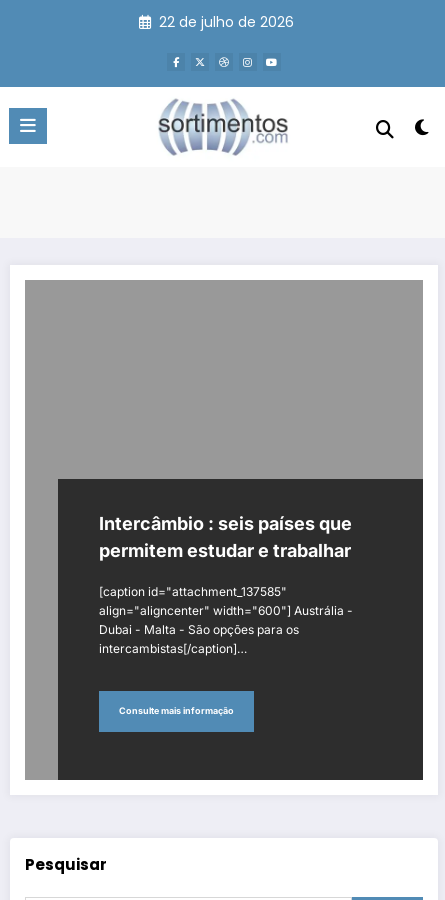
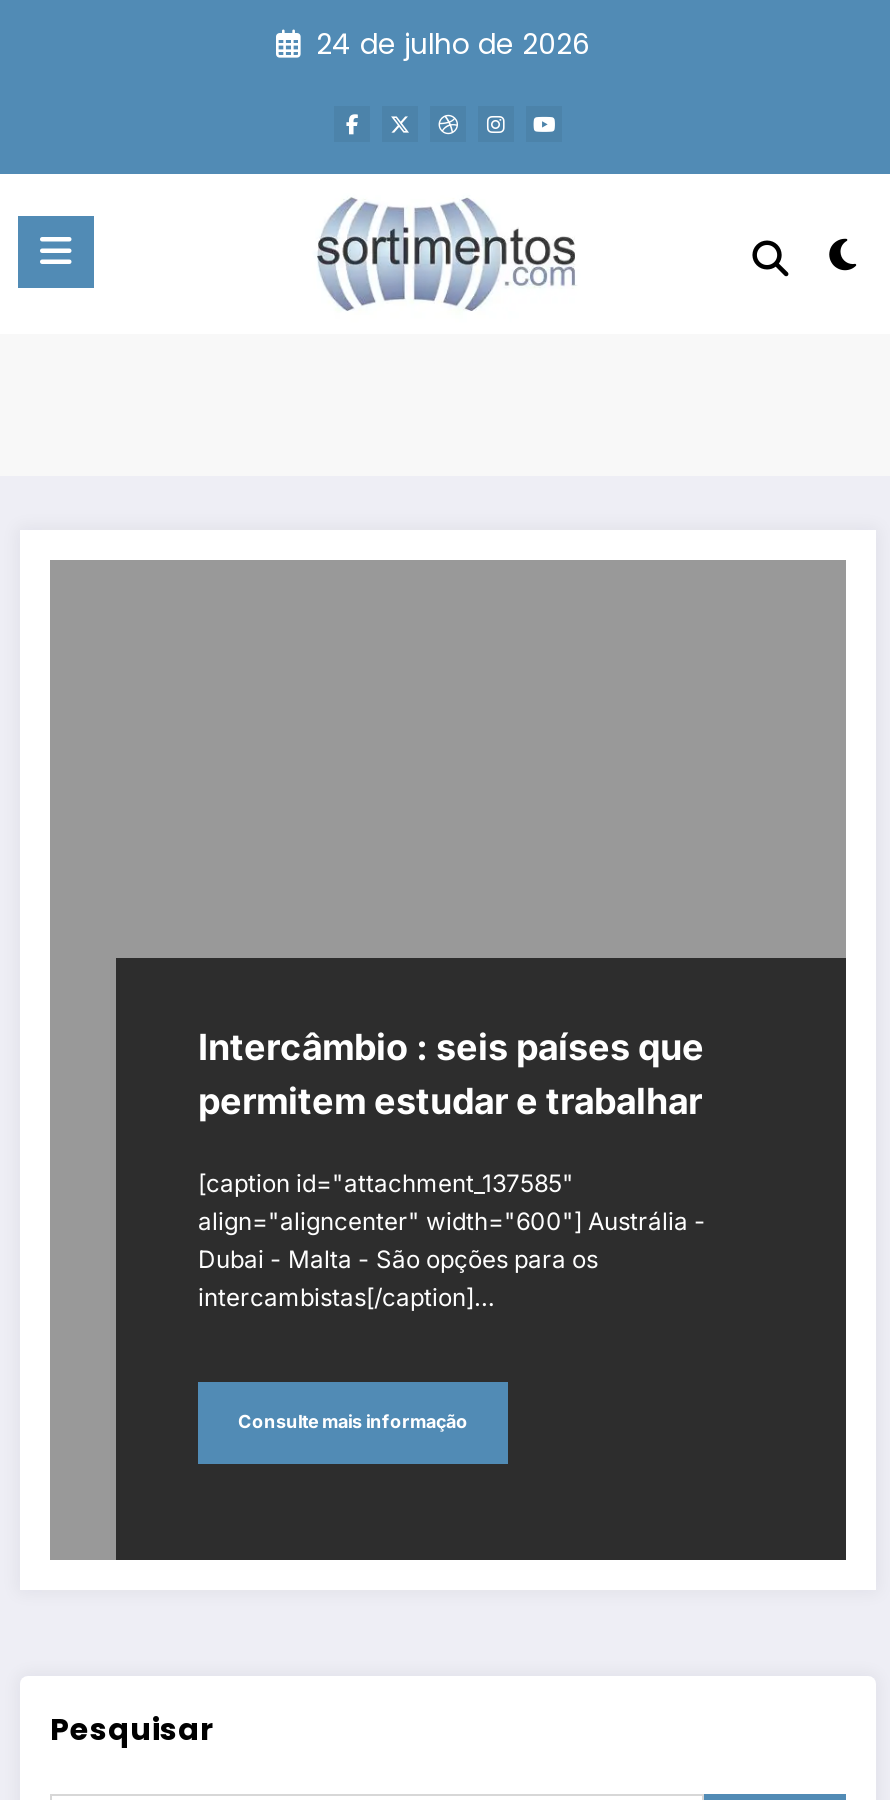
- 22 de julho de 2026
+ 24 de julho de 2026
